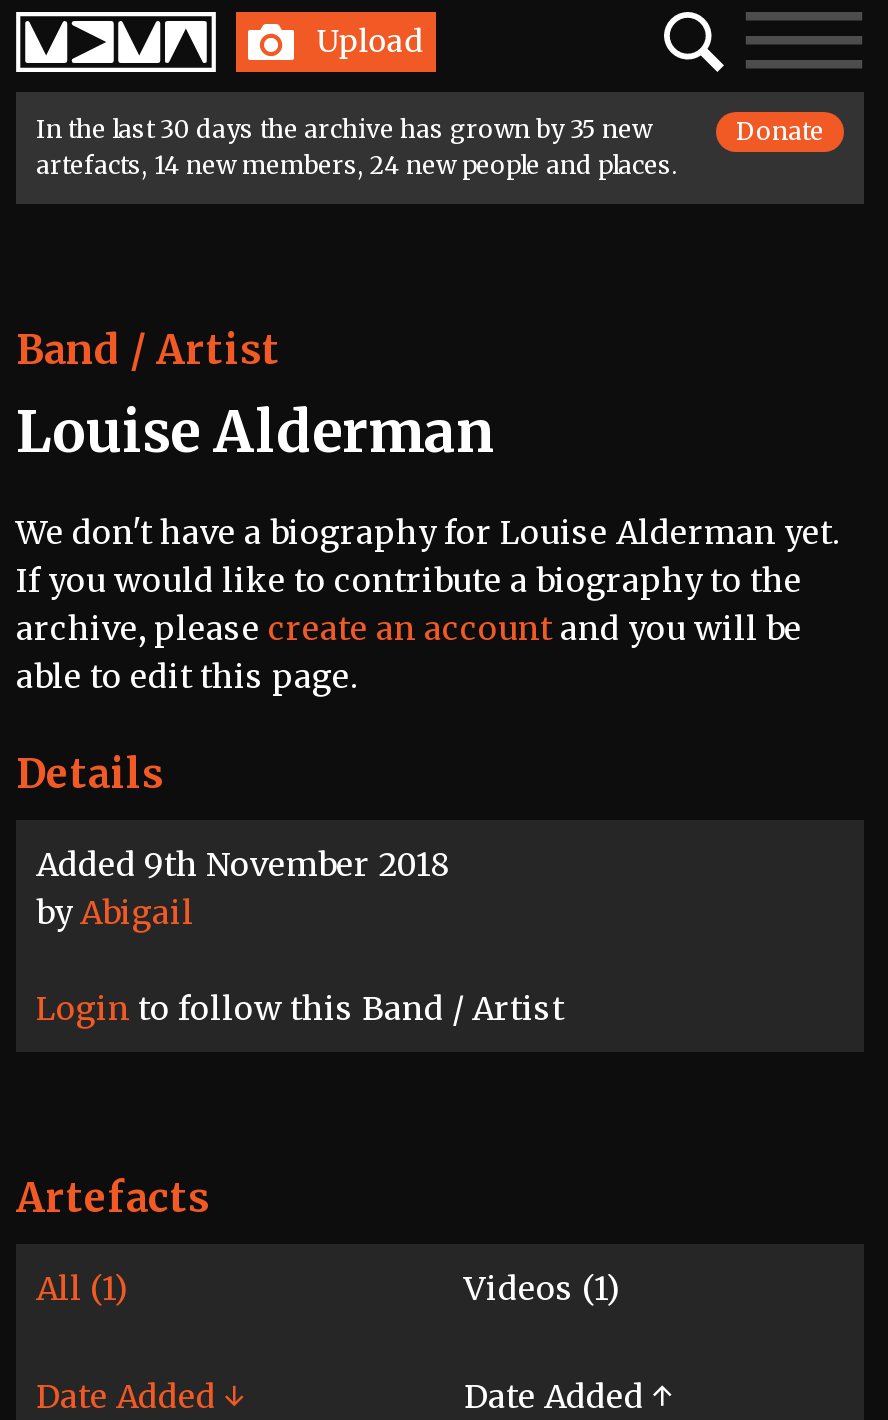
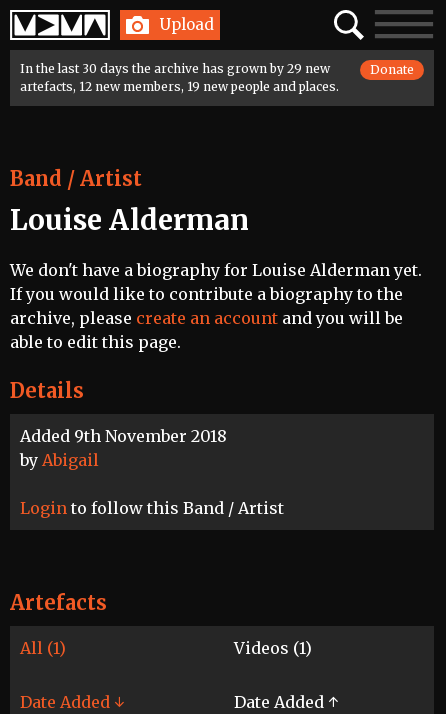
- In the last 30 days the archive has grown by 35 new
+ In the last 30 days the archive has grown by 29 new

- artefacts, 14 new members, 24 new people and places.
+ artefacts, 12 new members, 19 new people and places.
